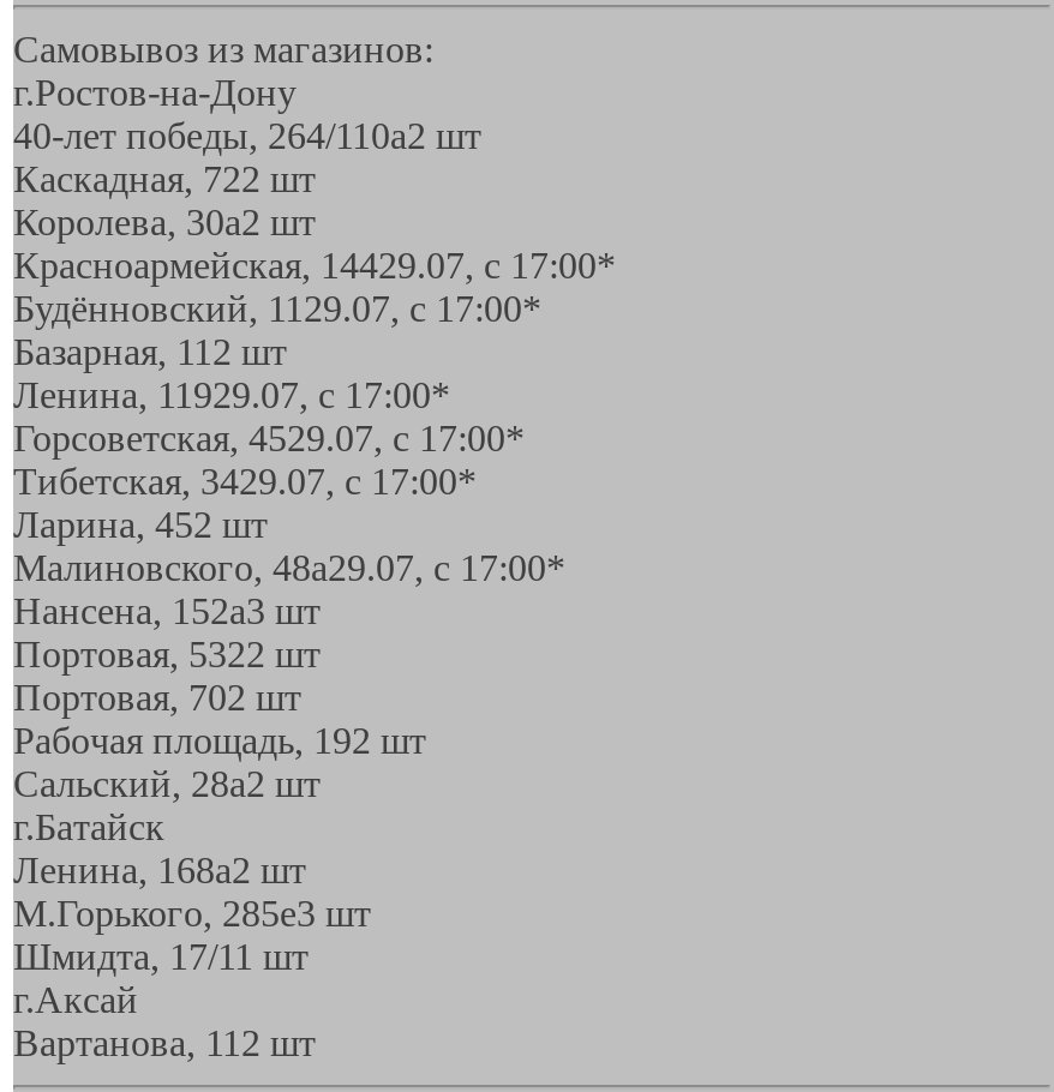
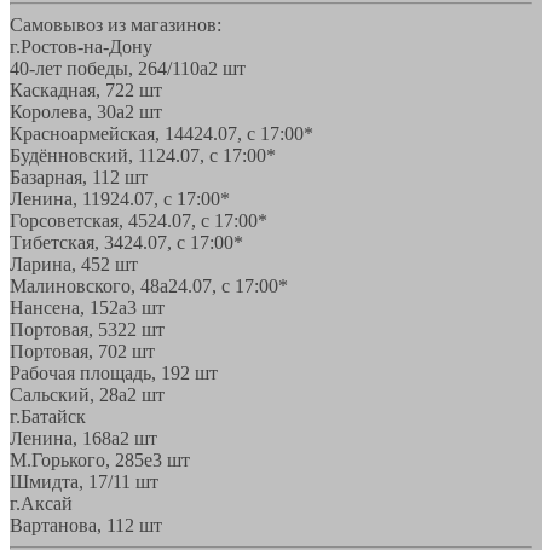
- Красноармейская, 14429.07, с 17:00*
+ Красноармейская, 14424.07, с 17:00*

- Будённовский, 11 29.07, с 17:00*
+ Будённовский, 11 24.07, с 17:00*

- Ленина, 11929.07, с 17:00*
+ Ленина, 11924.07, с 17:00*

- Горсоветская, 4529.07, с 17:00*
+ Горсоветская, 4524.07, с 17:00*

- Тибетская, 3429.07, с 17:00*
+ Тибетская, 3424.07, с 17:00*

- Малиновского, 48а29.07, с 17:00*
+ Малиновского, 48а24.07, с 17:00*
